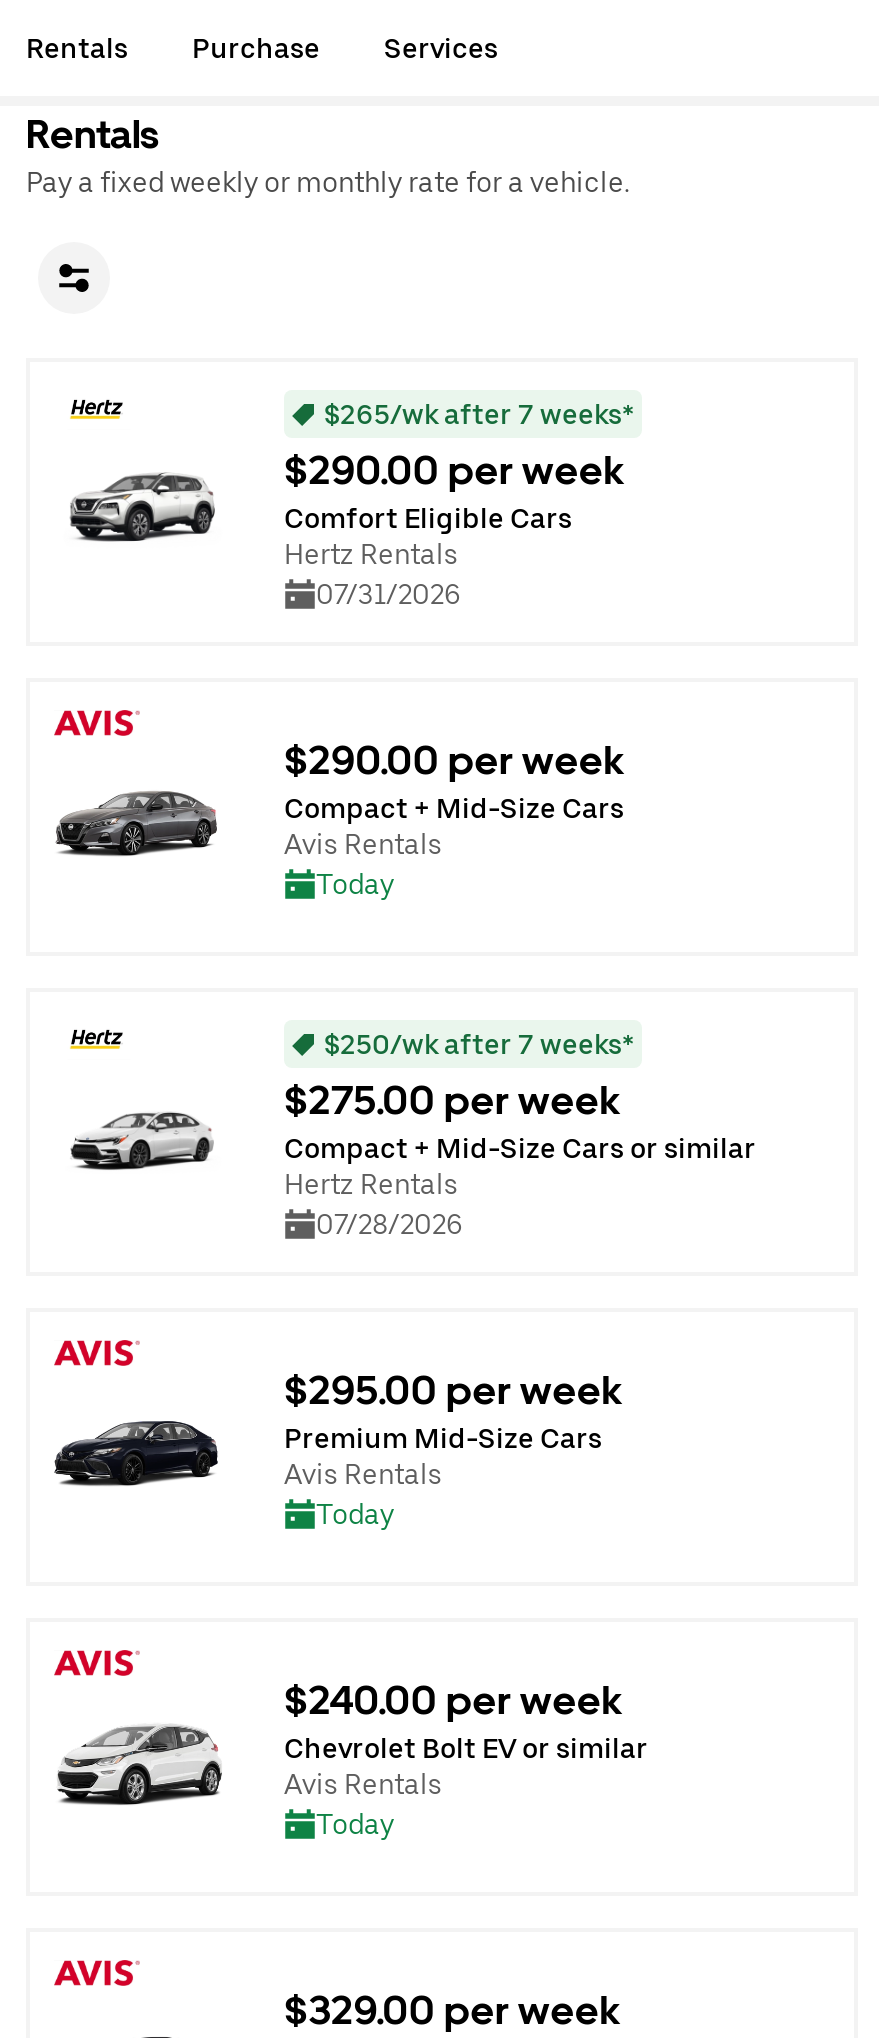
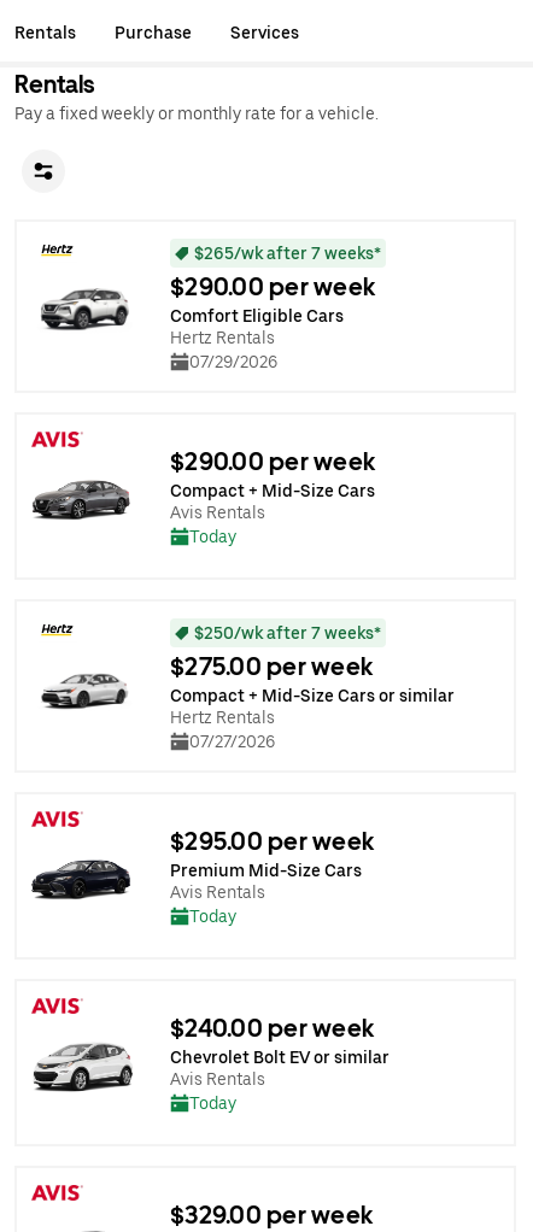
- 07/31/2026
+ 07/29/2026

- 07/28/2026
+ 07/27/2026
